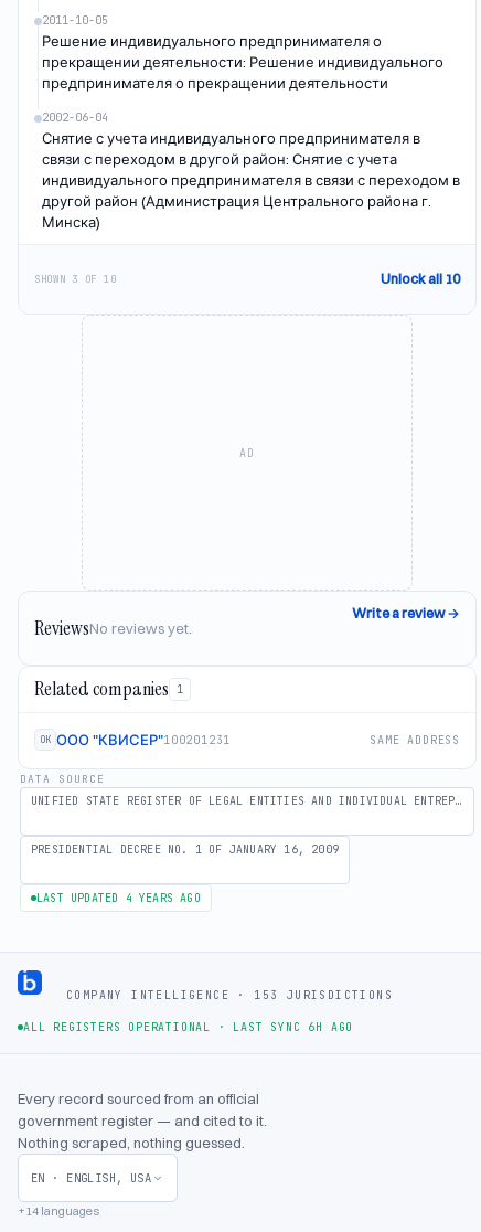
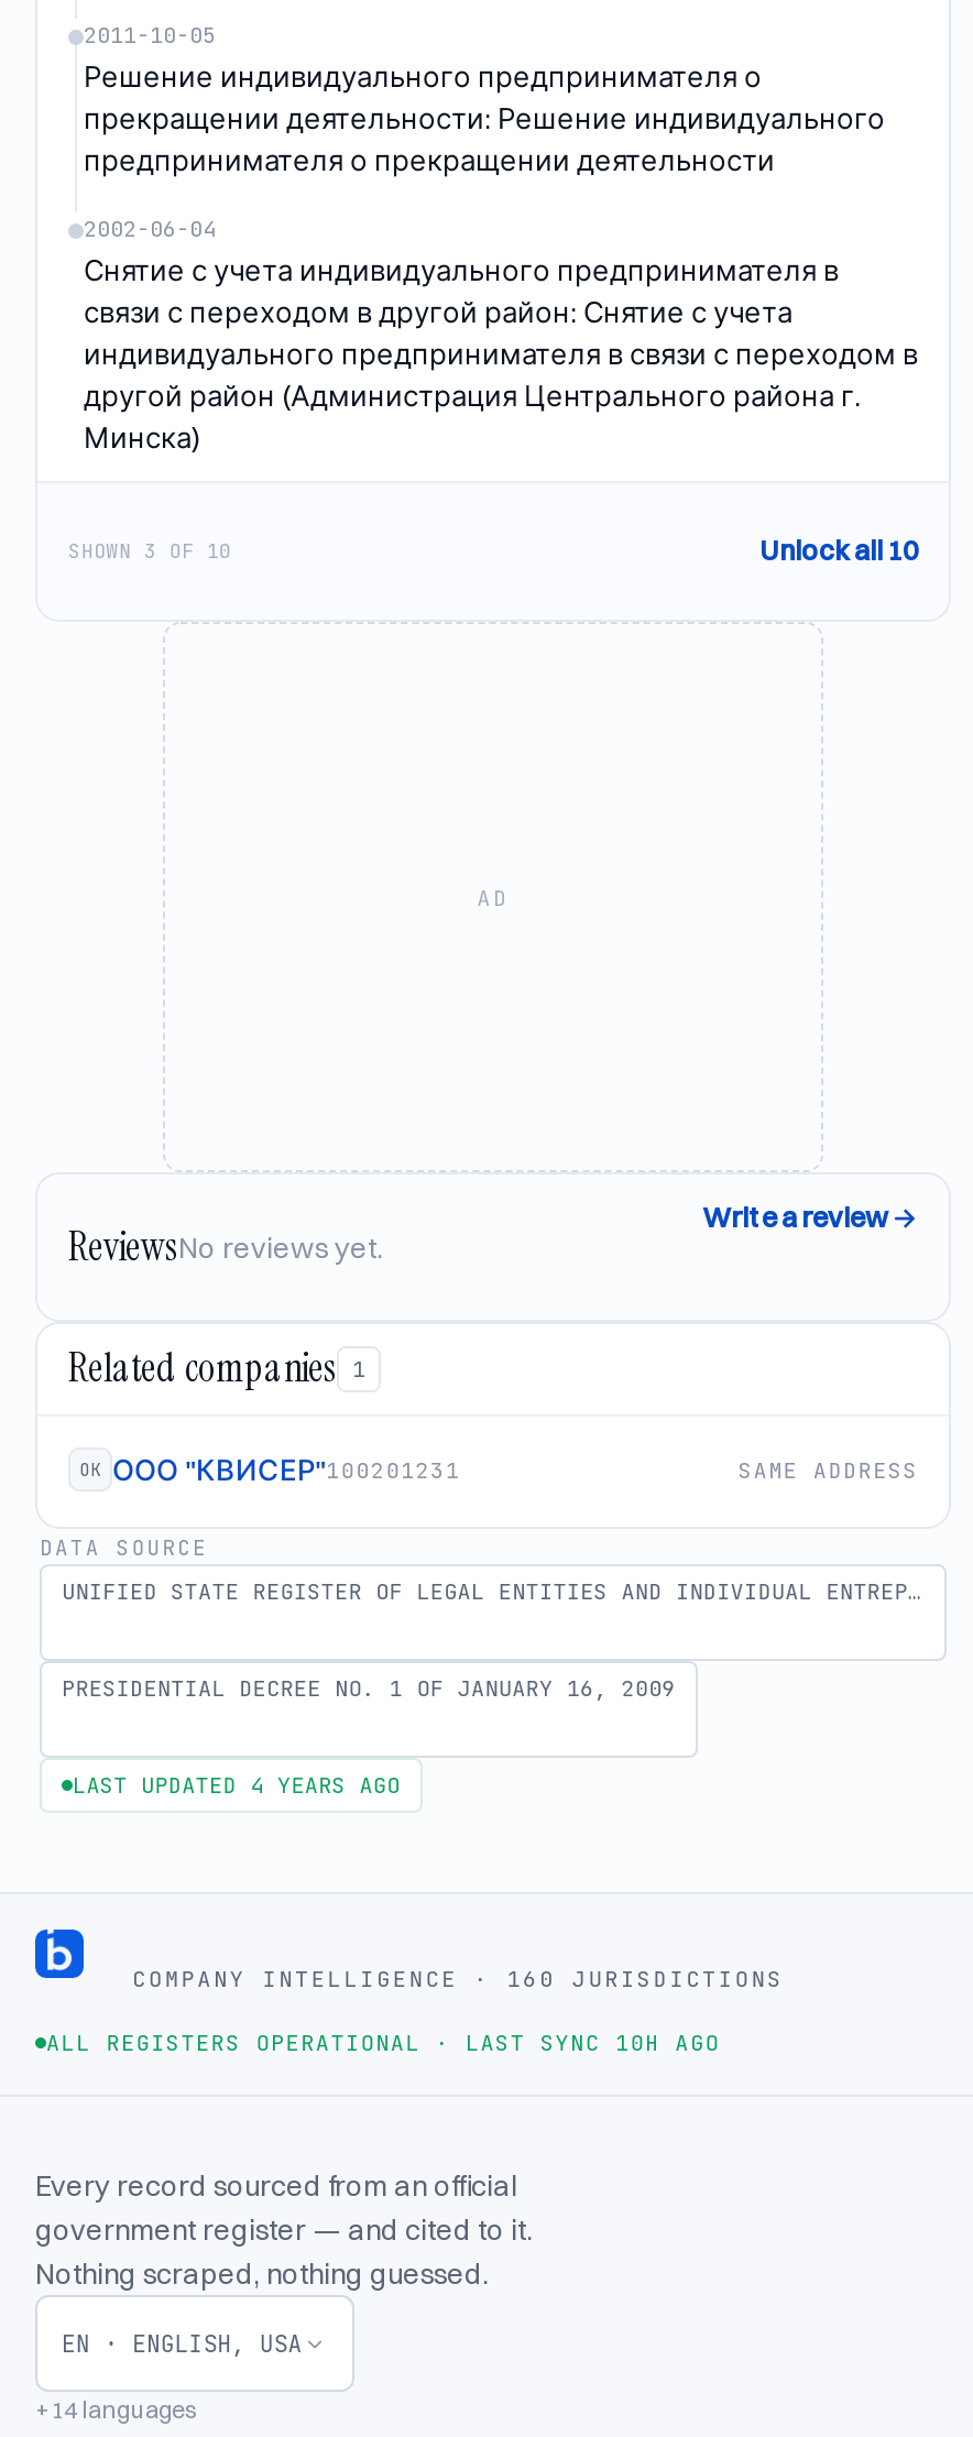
- COMPANY INTELLIGENCE · 153 JURISDICTIONS
+ COMPANY INTELLIGENCE · 160 JURISDICTIONS

- ALL REGISTERS OPERATIONAL · LAST SYNC 6H AGO
+ ALL REGISTERS OPERATIONAL · LAST SYNC 10H AGO
